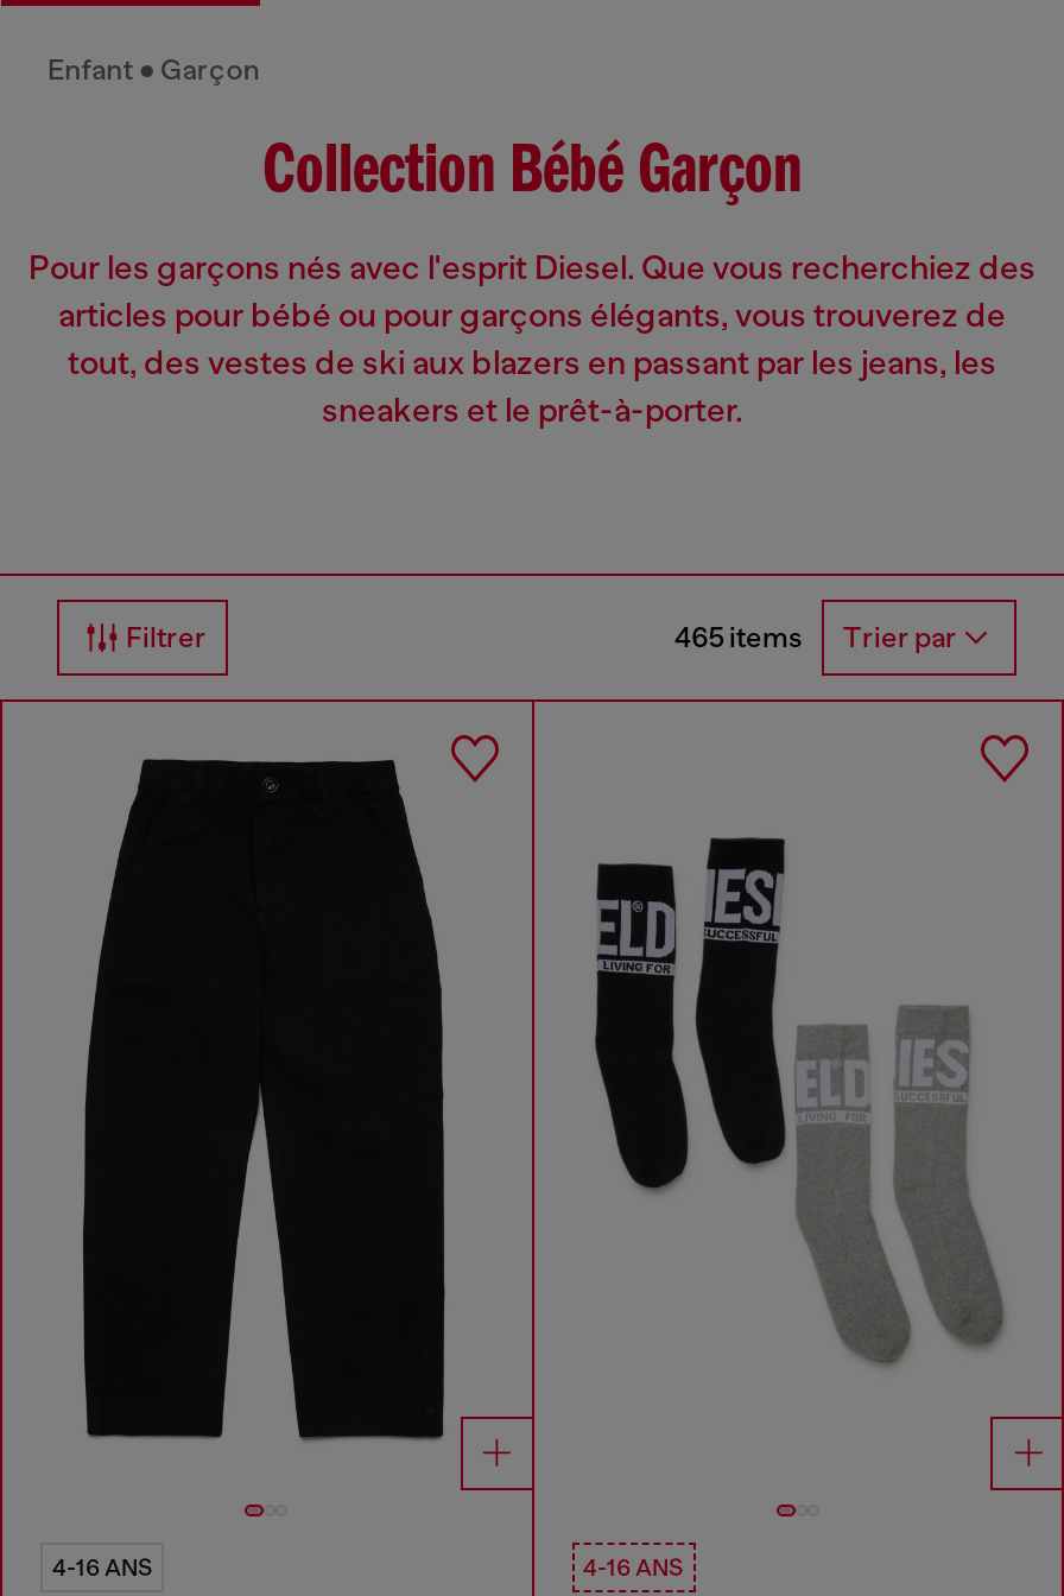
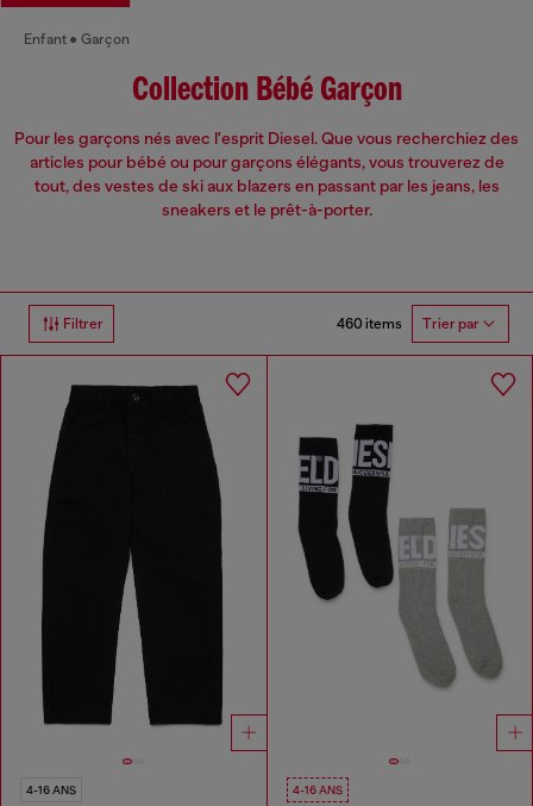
- 465 items Trier par
+ 460 items Trier par
